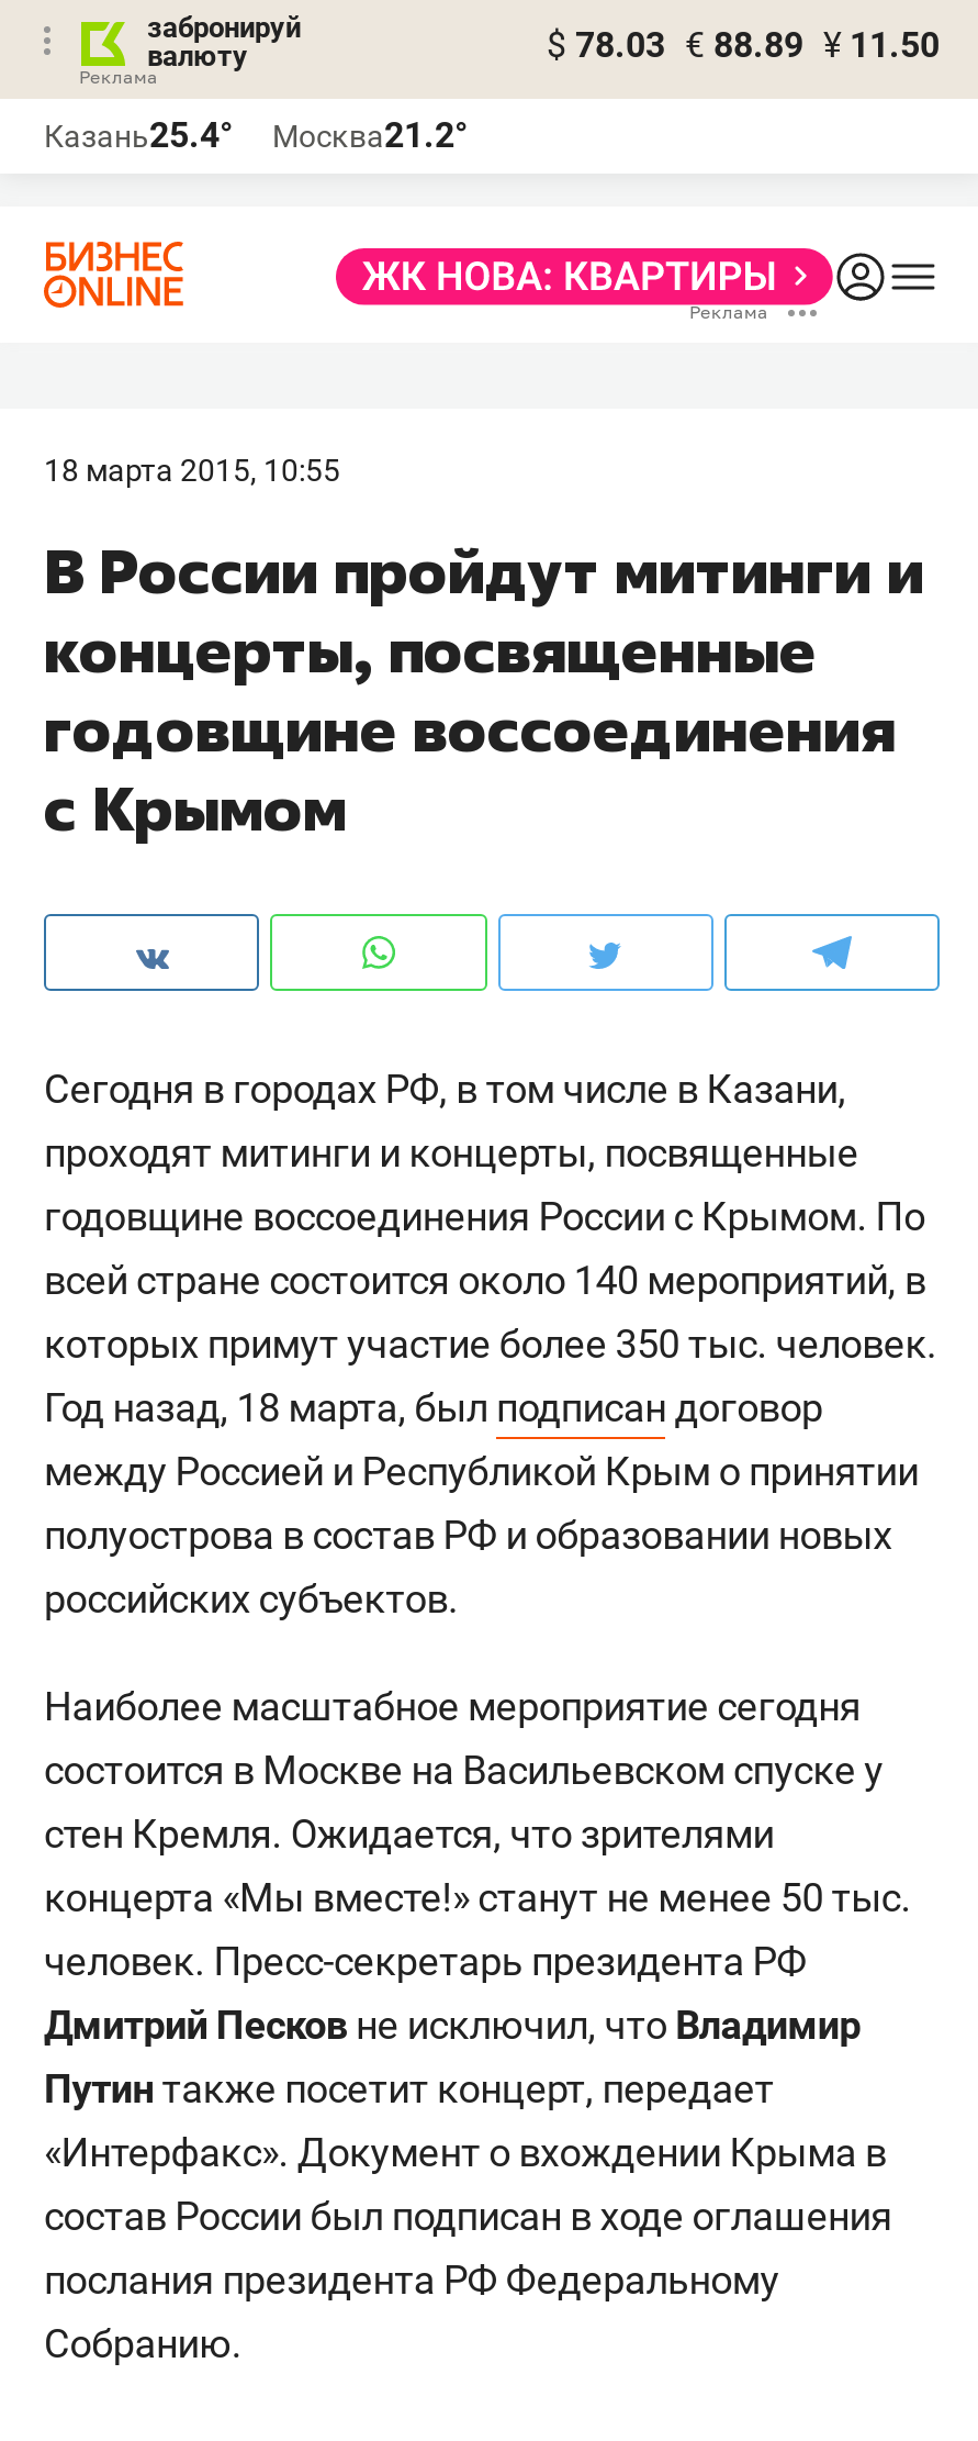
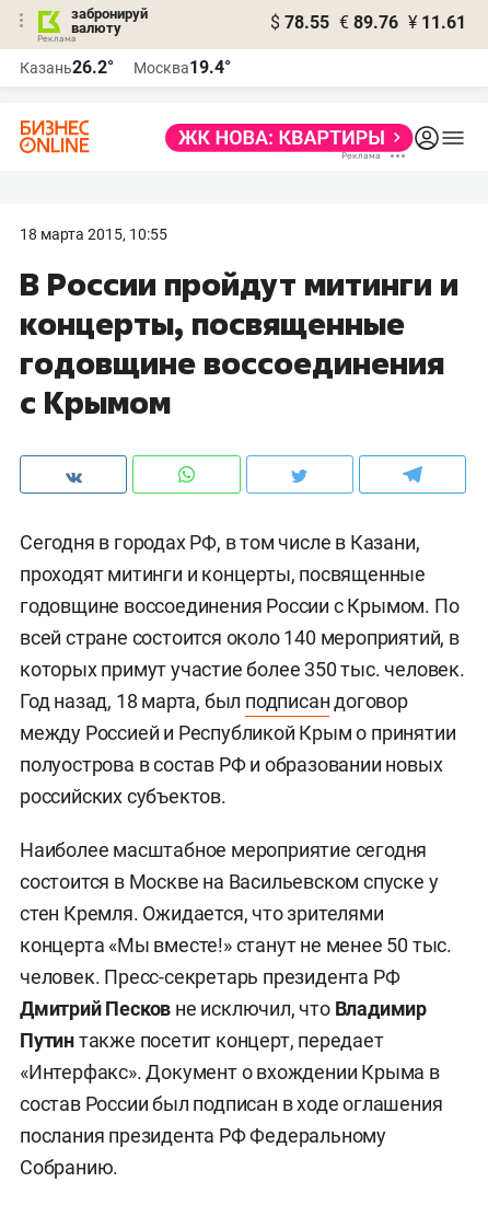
- $ 78.03 € 88.89 ¥ 11.50
+ $ 78.55 € 89.76 ¥ 11.61

- Казань25.4°
+ Казань26.2°

- Москва21.2°
+ Москва19.4°
